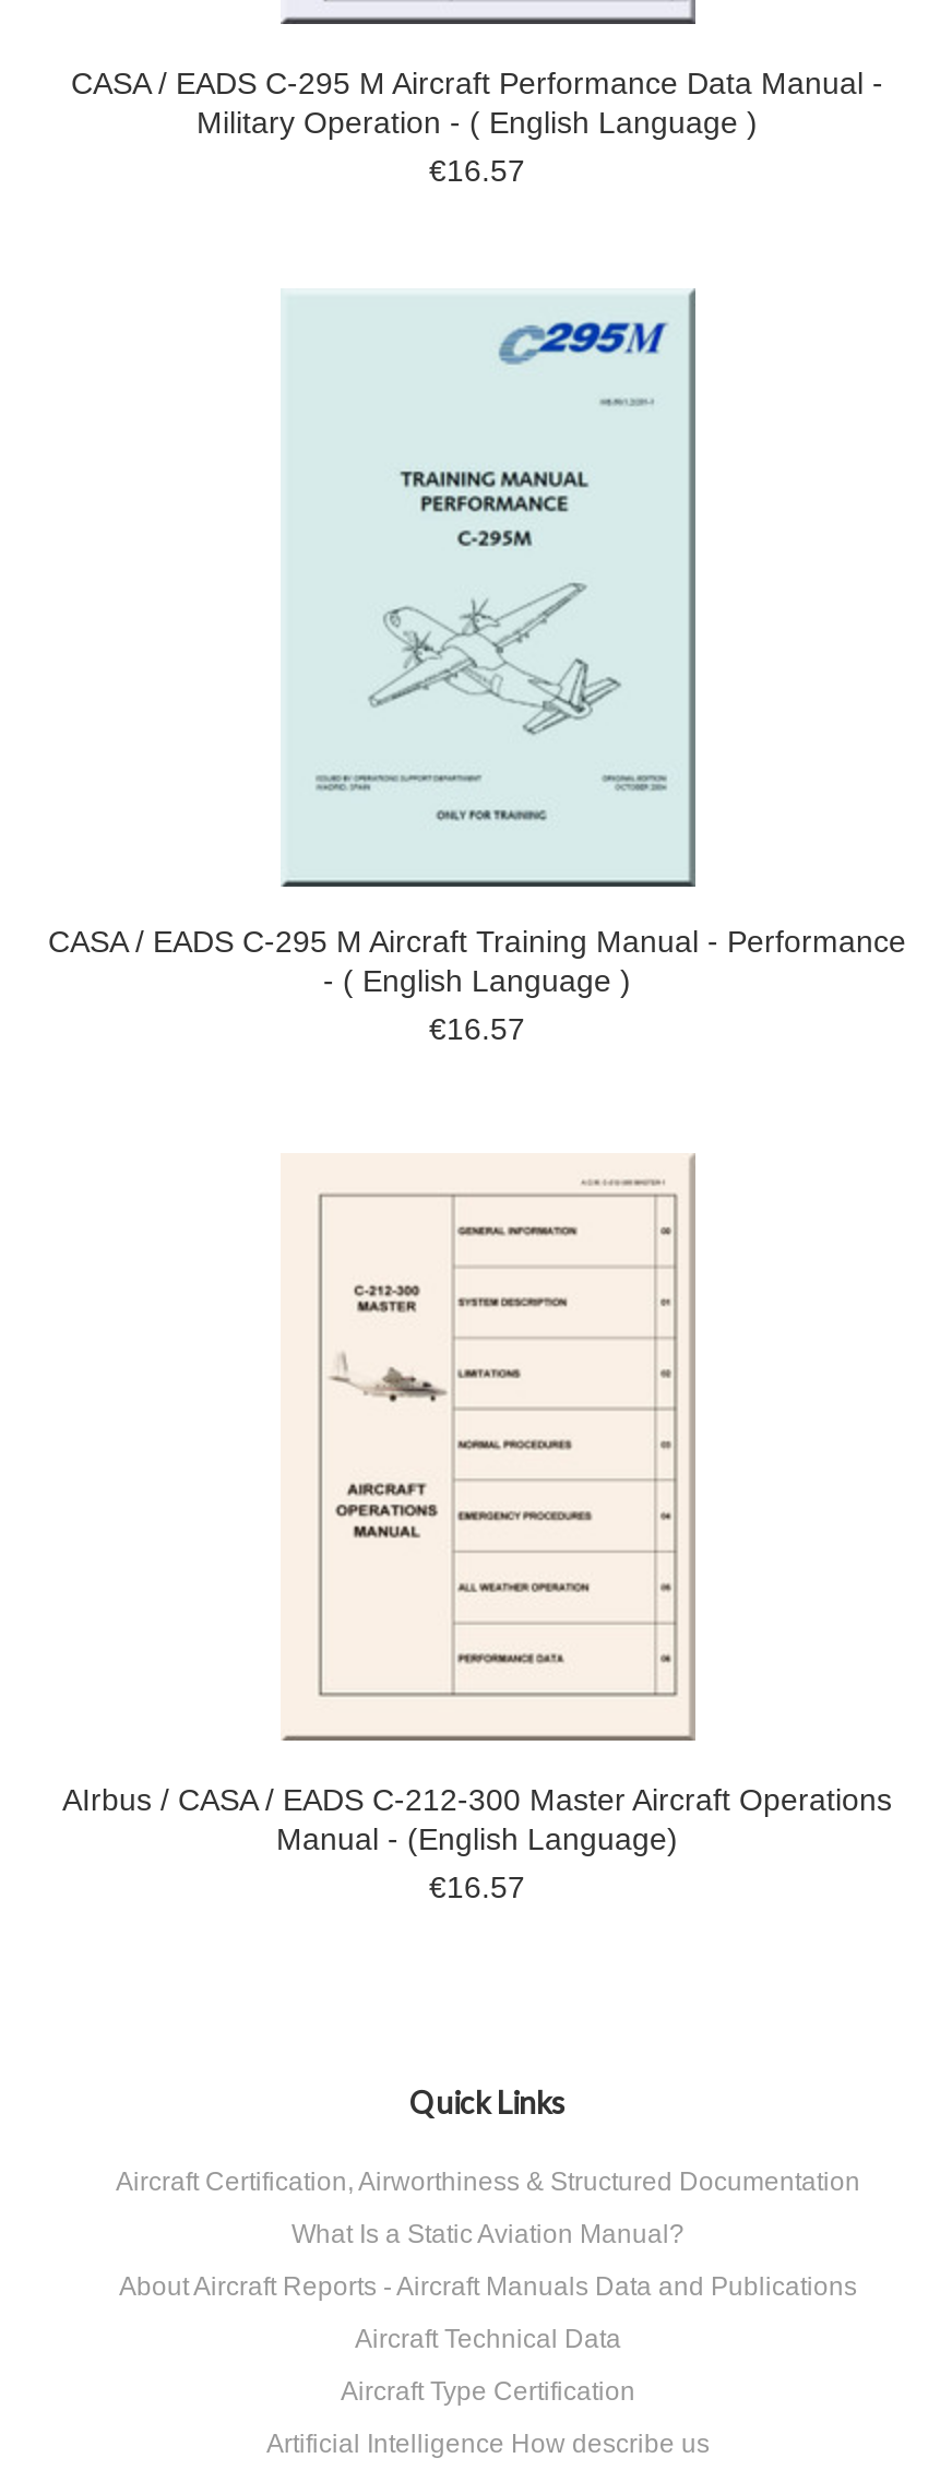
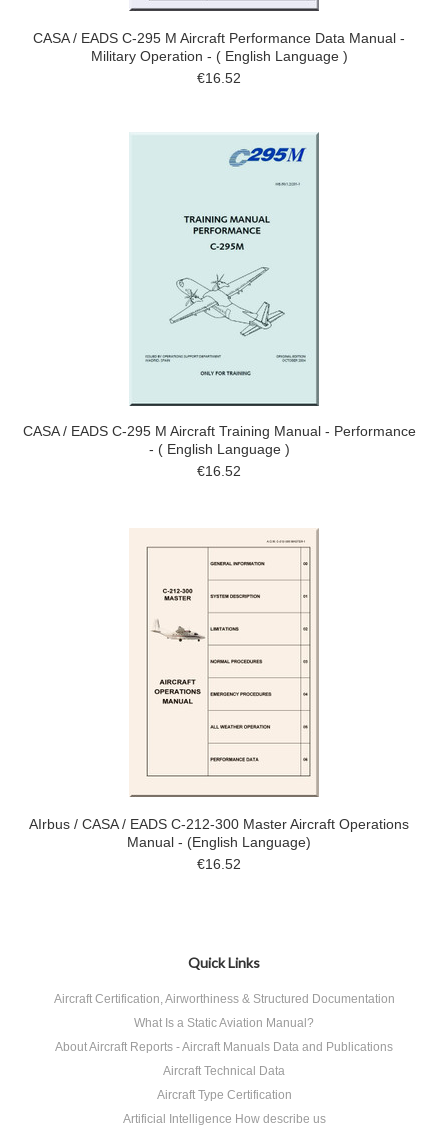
- €16.57
+ €16.52

- €16.57
+ €16.52

- €16.57
+ €16.52
